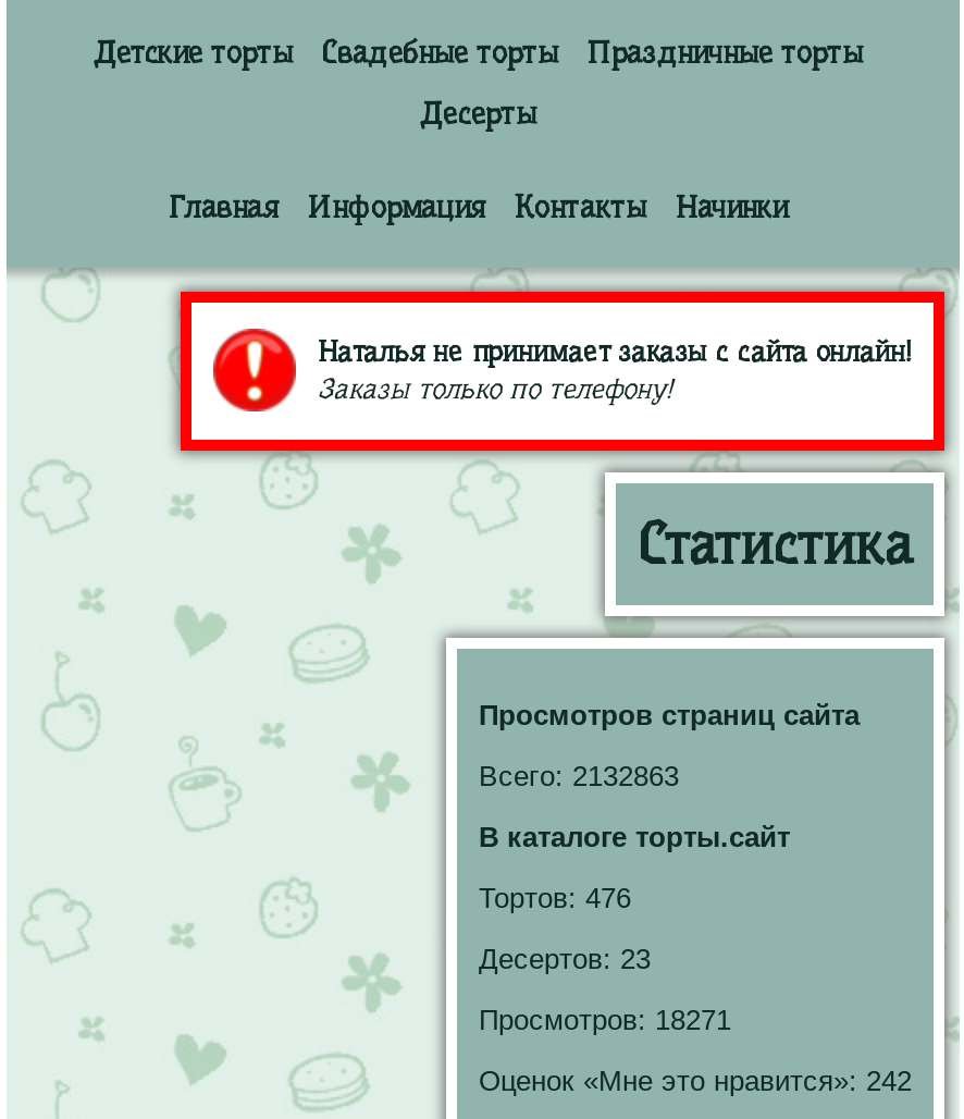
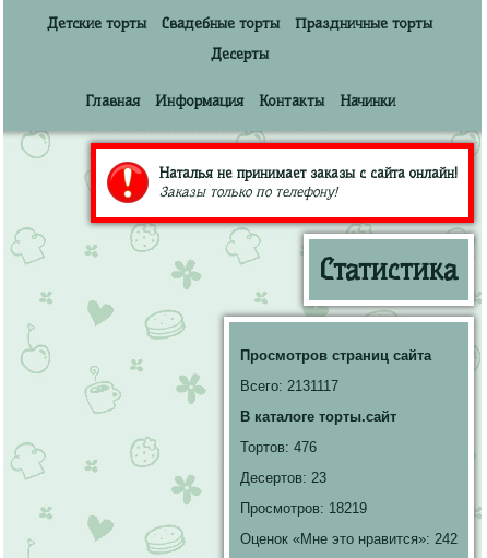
- Всего: 2132863
+ Всего: 2131117

- Просмотров: 18271
+ Просмотров: 18219
